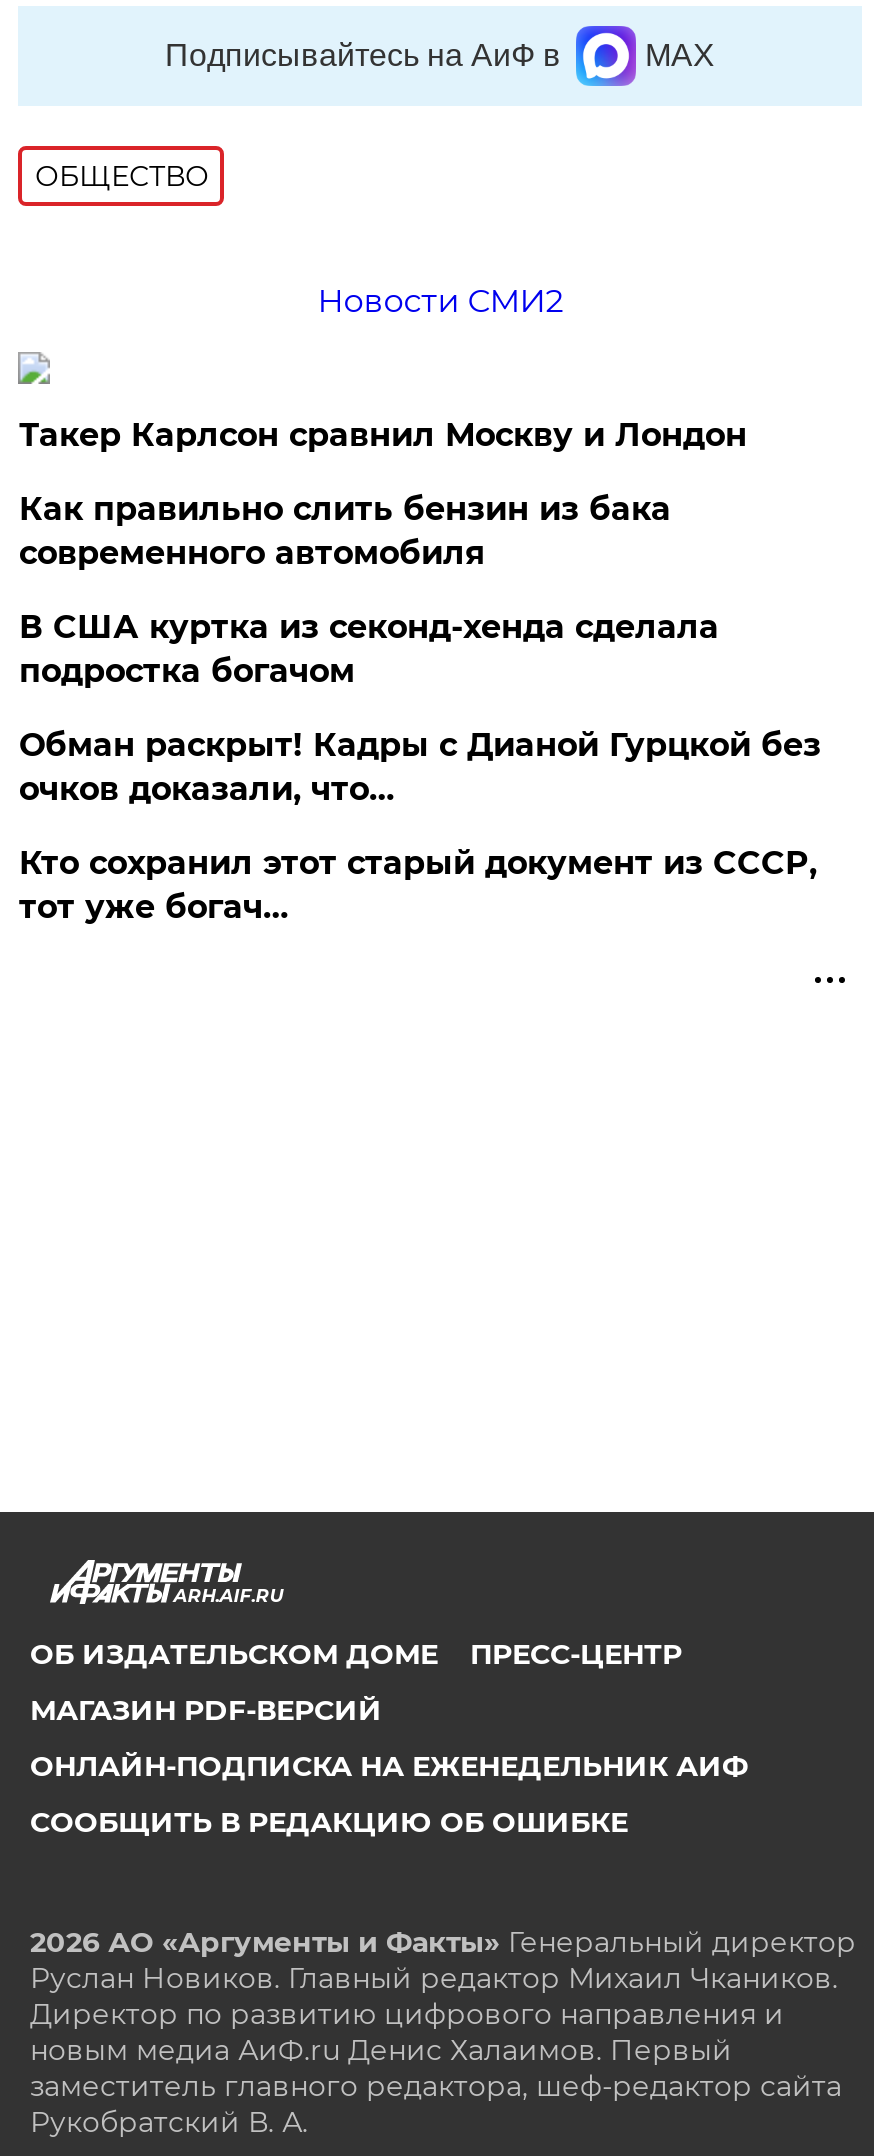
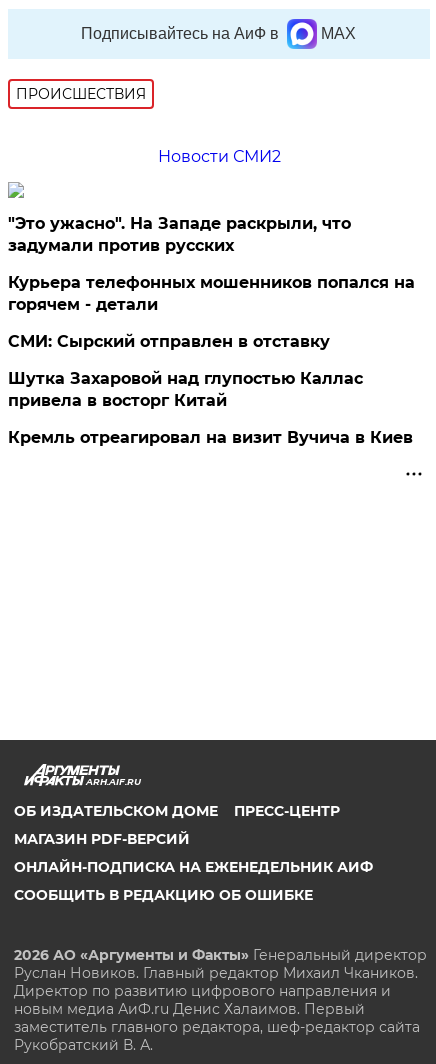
- ОБЩЕСТВО
+ ПРОИСШЕСТВИЯ

- Такер Карлсон сравнил Москву и Лондон
+ "Это ужасно". На Западе раскрыли, что
+ задумали против русских

- Как правильно слить бензин из бака
- современного автомобиля
+ Курьера телефонных мошенников попался на
+ горячем - детали

- В США куртка из секонд-хенда сделала
- подростка богачом
+ СМИ: Сырский отправлен в отставку

- Обман раскрыт! Кадры с Дианой Гурцкой без
- очков доказали, что…
+ Шутка Захаровой над глупостью Каллас
+ привела в восторг Китай

- Кто сохранил этот старый документ из СССР,
- тот уже богач…
+ Кремль отреагировал на визит Вучича в Киев
